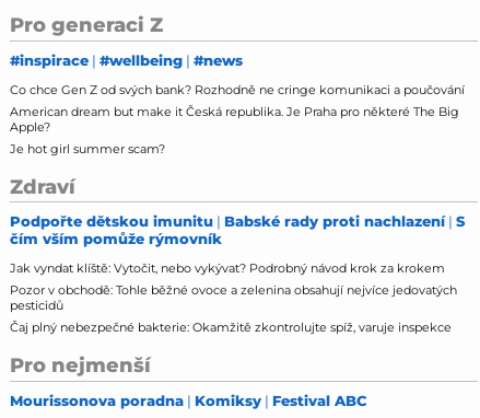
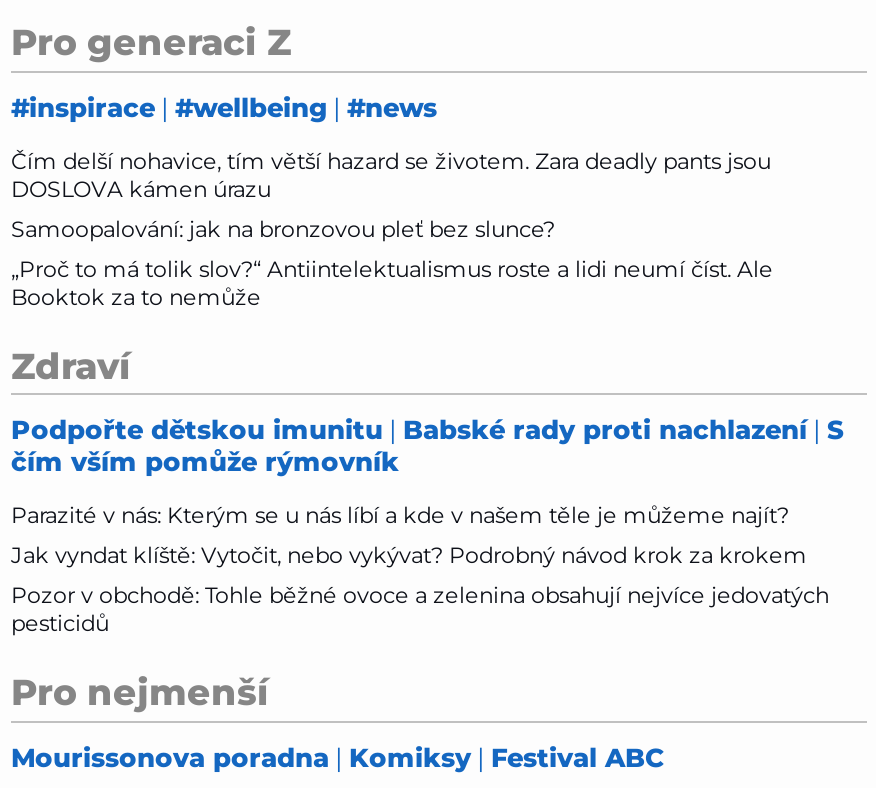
- Co chce Gen Z od svých bank? Rozhodně ne cringe komunikaci a poučování
- American dream but make it Česká republika. Je Praha pro některé The Big
- Apple?
- Je hot girl summer scam?
+ Čím delší nohavice, tím větší hazard se životem. Zara deadly pants jsou
+ DOSLOVA kámen úrazu
+ Samoopalování: jak na bronzovou pleť bez slunce?
+ „Proč to má tolik slov?“ Antiintelektualismus roste a lidi neumí číst. Ale
+ Booktok za to nemůže

+ Parazité v nás: Kterým se u nás líbí a kde v našem těle je můžeme najít?

moved down: Jak vyndat klíště: Vytočit, nebo vykývat? Podrobný návod krok za krokem | Pozor v obchodě: Tohle běžné ovoce a zelenina obsahují nejvíce jedovatých | pesticidů

- Čaj plný nebezpečné bakterie: Okamžitě zkontrolujte spíž, varuje inspekce
